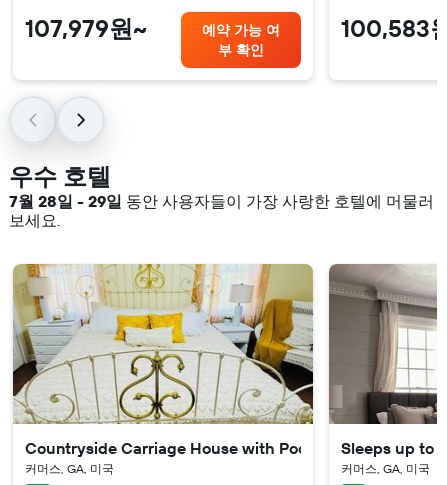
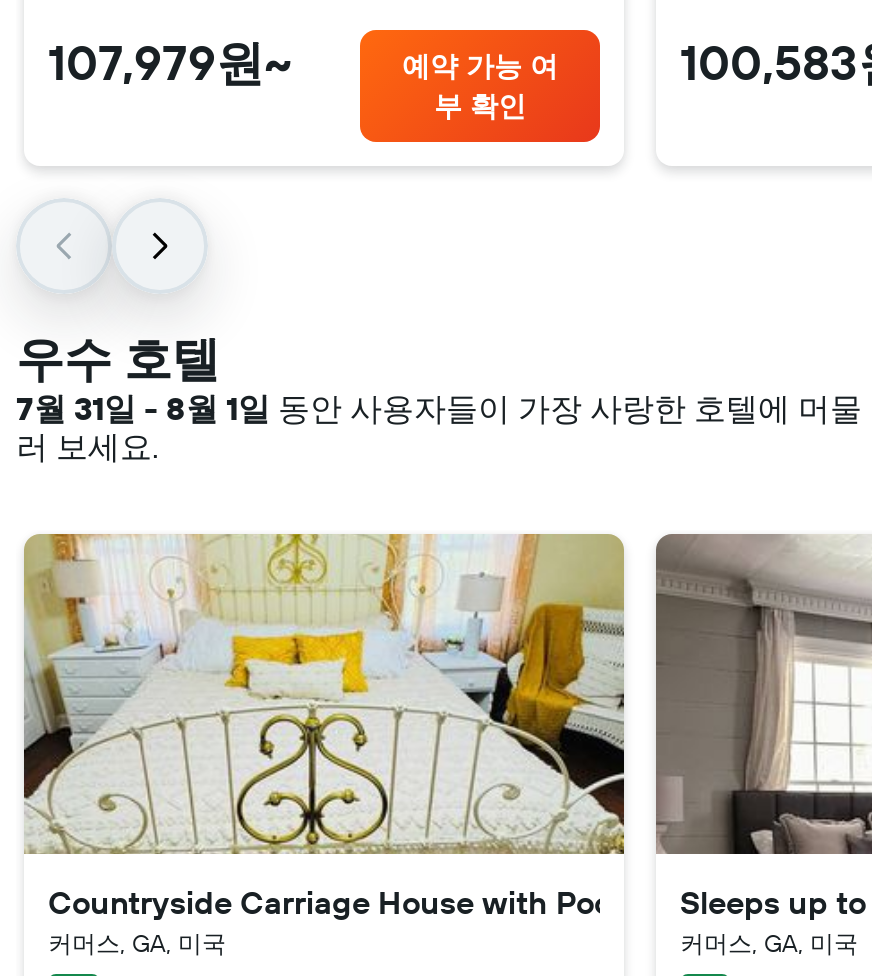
- 7월 28일 - 29일 동안 사용자들이 가장 사랑한 호텔에 머물러
- 보세요.
+ 7월 31일 - 8월 1일 동안 사용자들이 가장 사랑한 호텔에 머물
+ 러 보세요.
